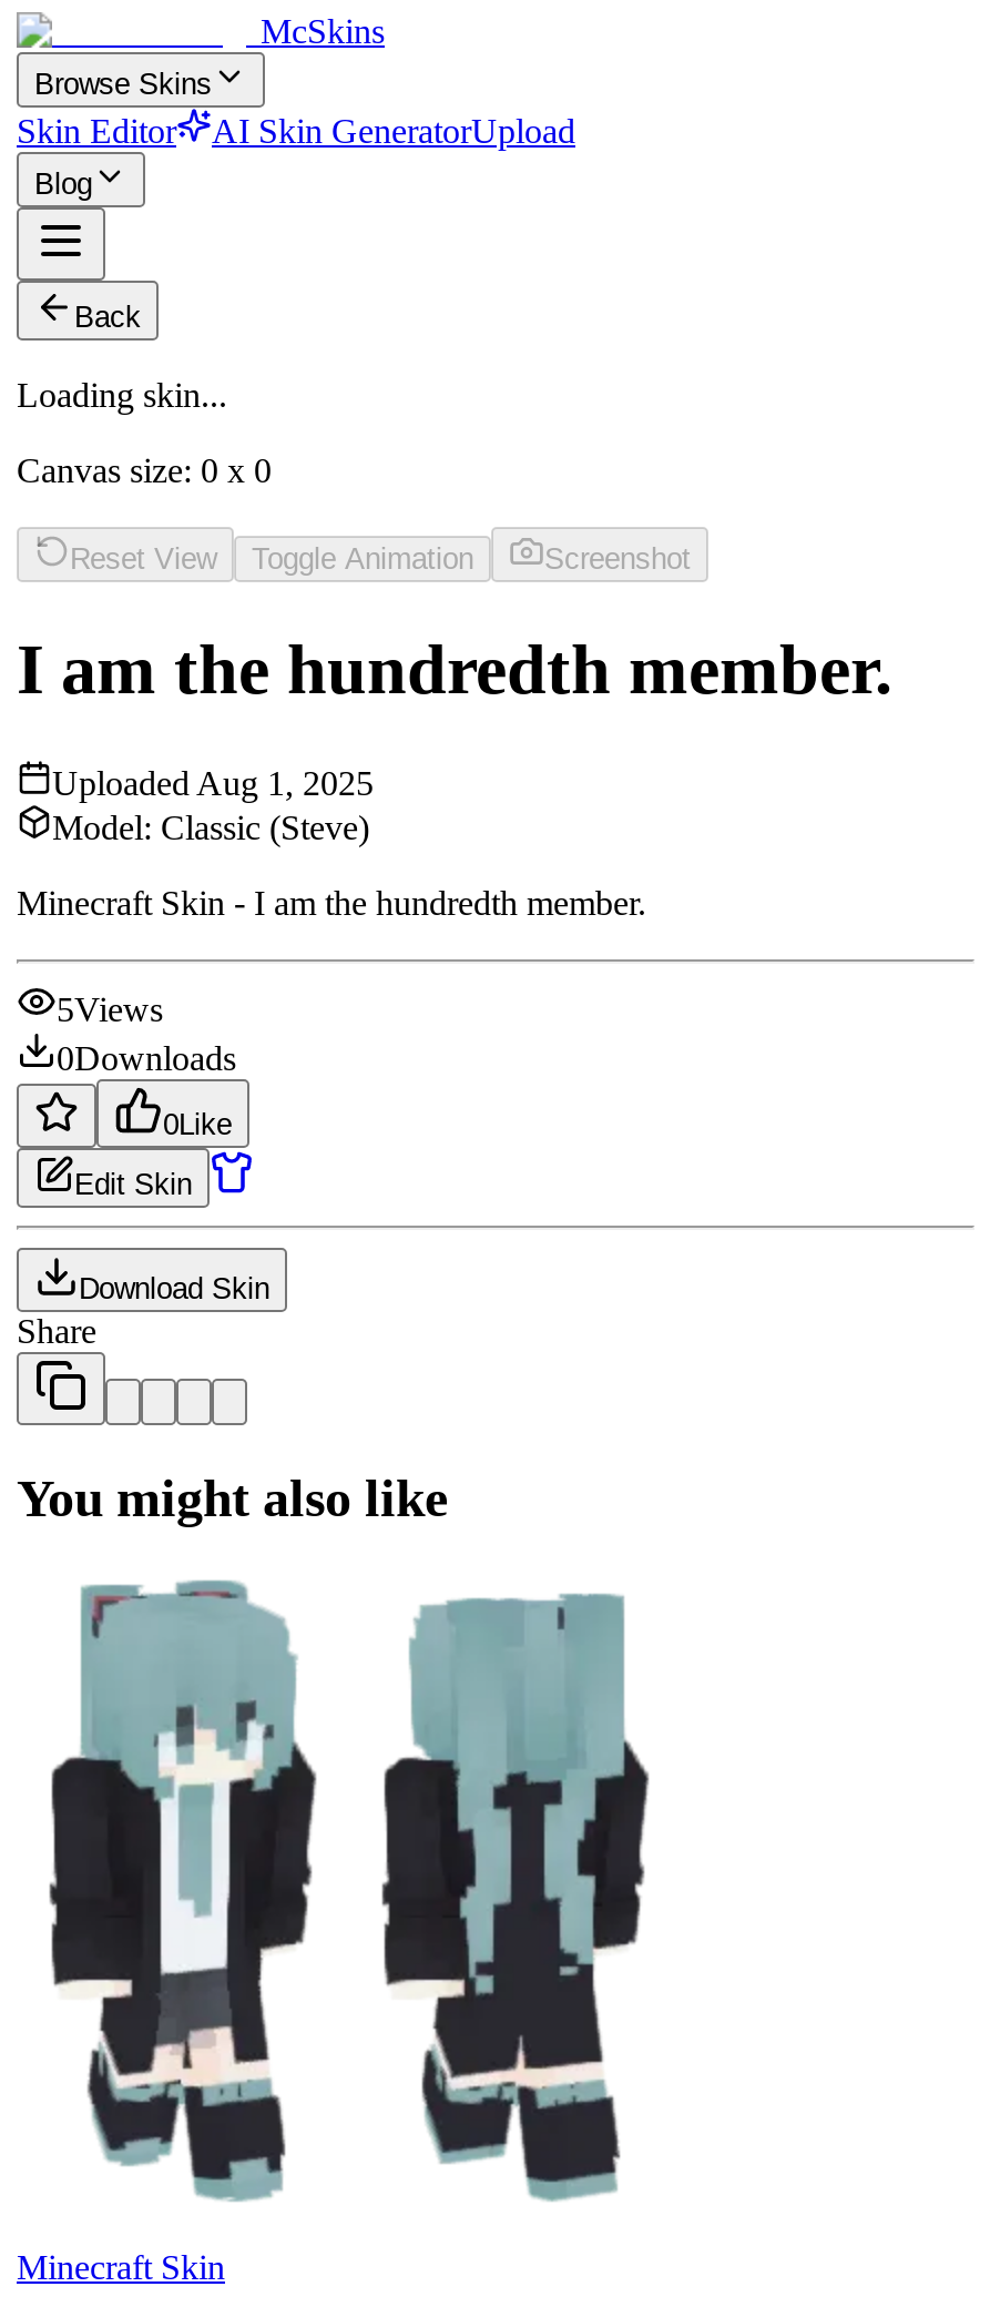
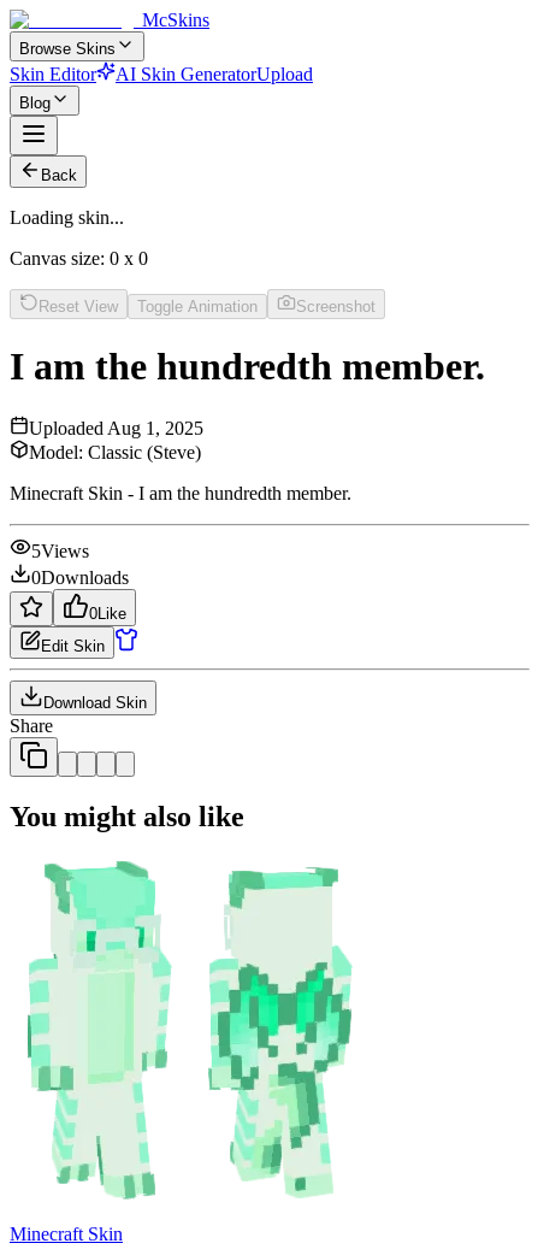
- [image]
+ [image]

- [image]
+ [image]
